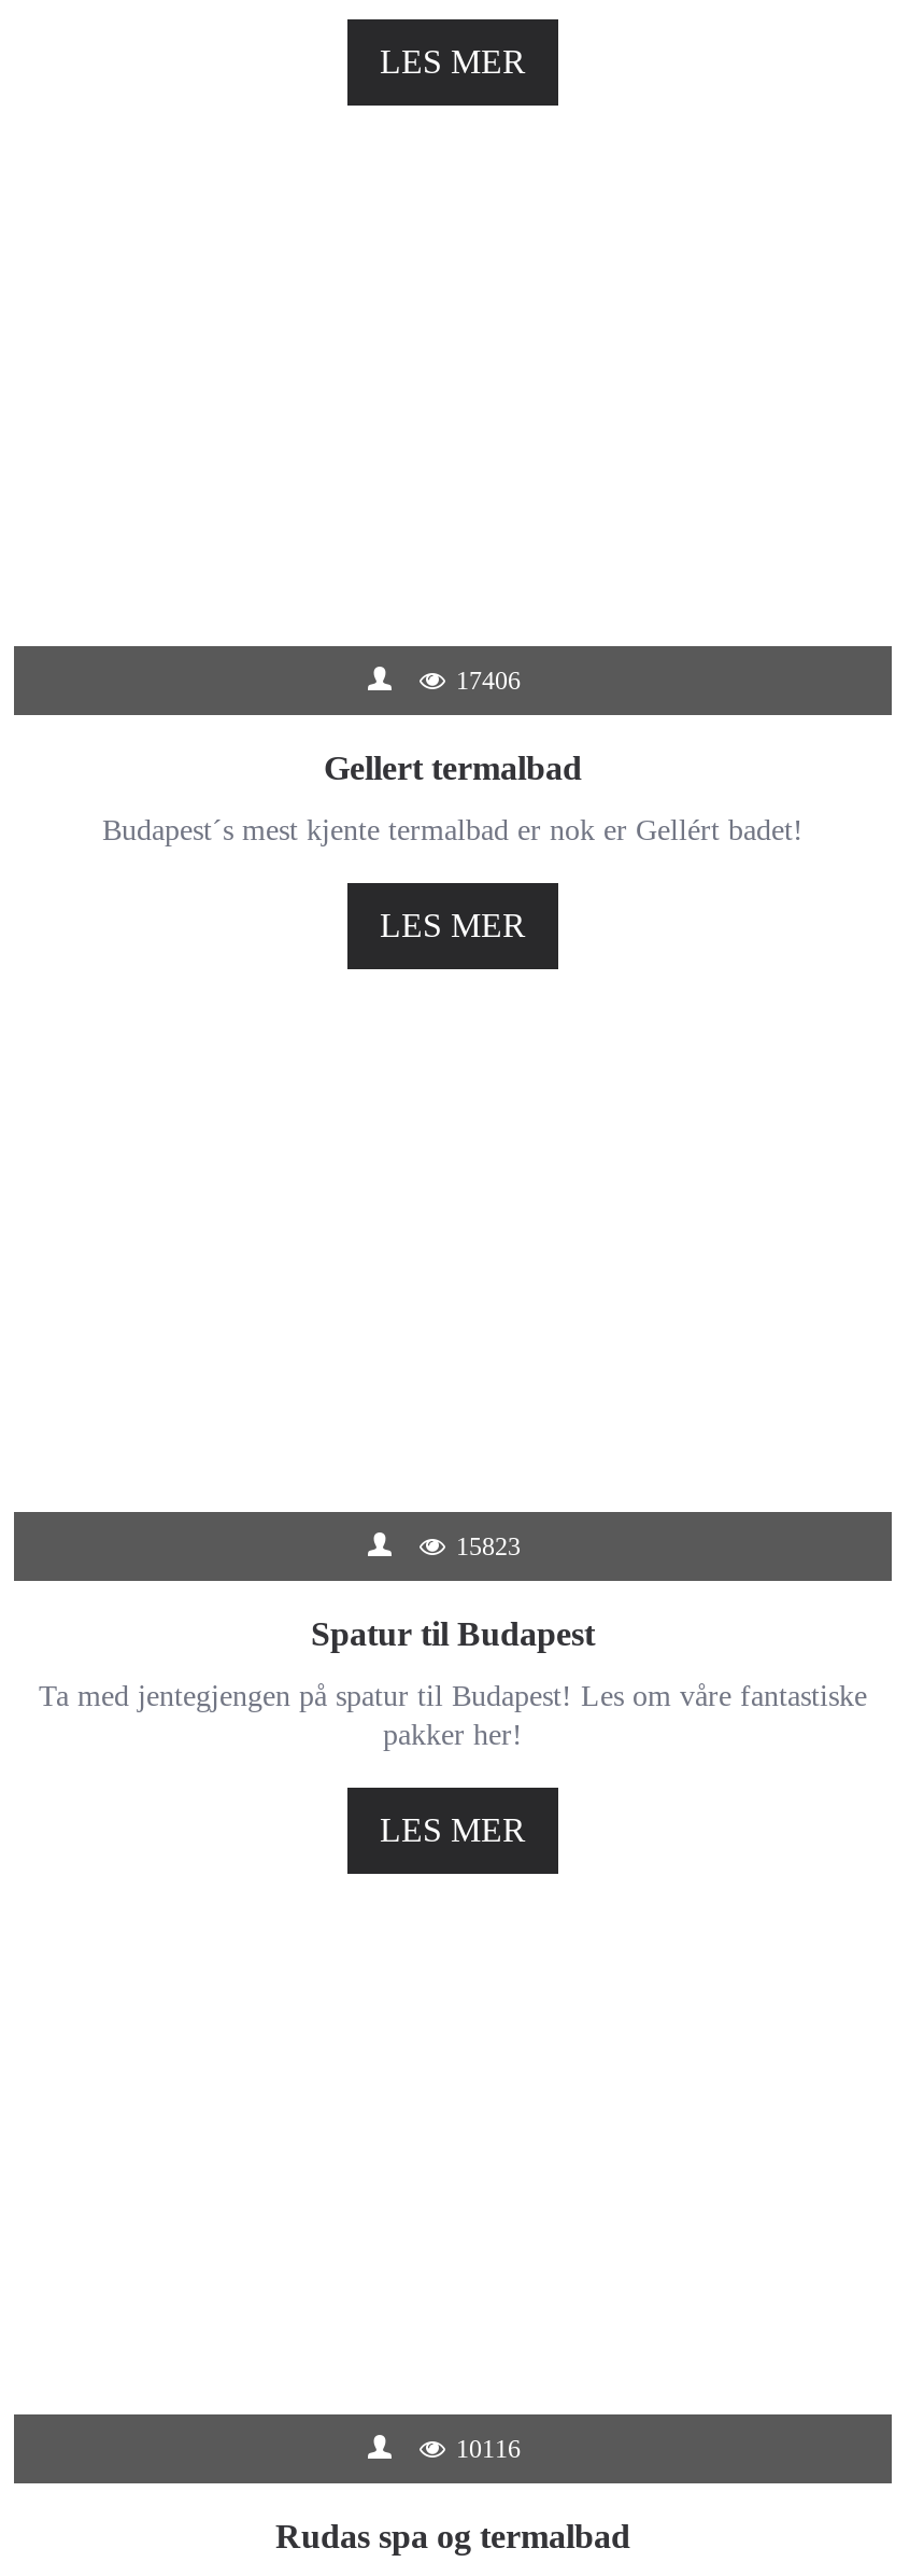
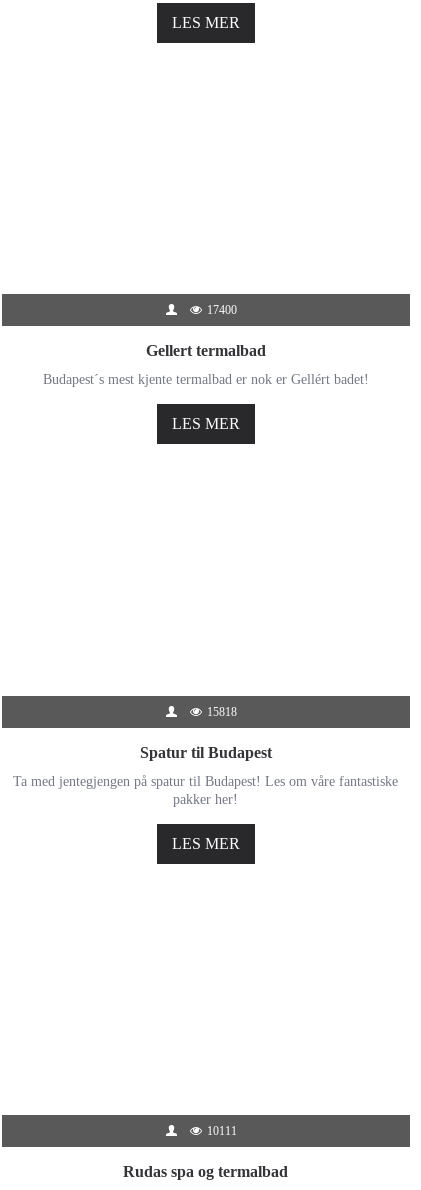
- 17406
+ 17400

- 15823
+ 15818

- 10116
+ 10111
